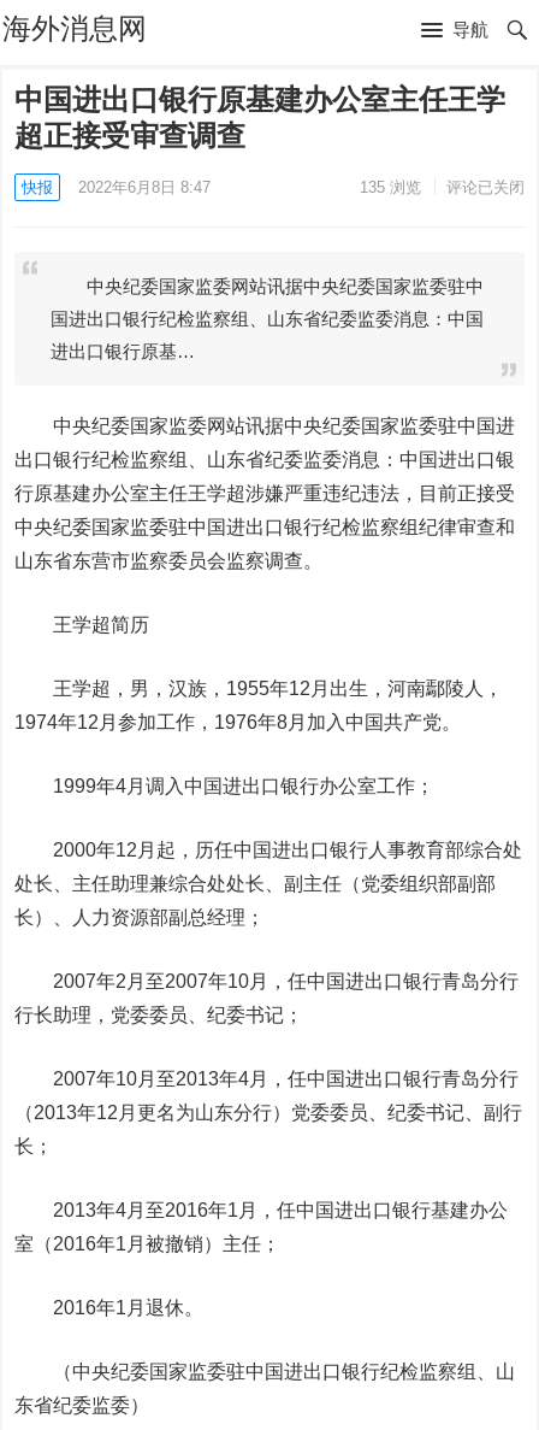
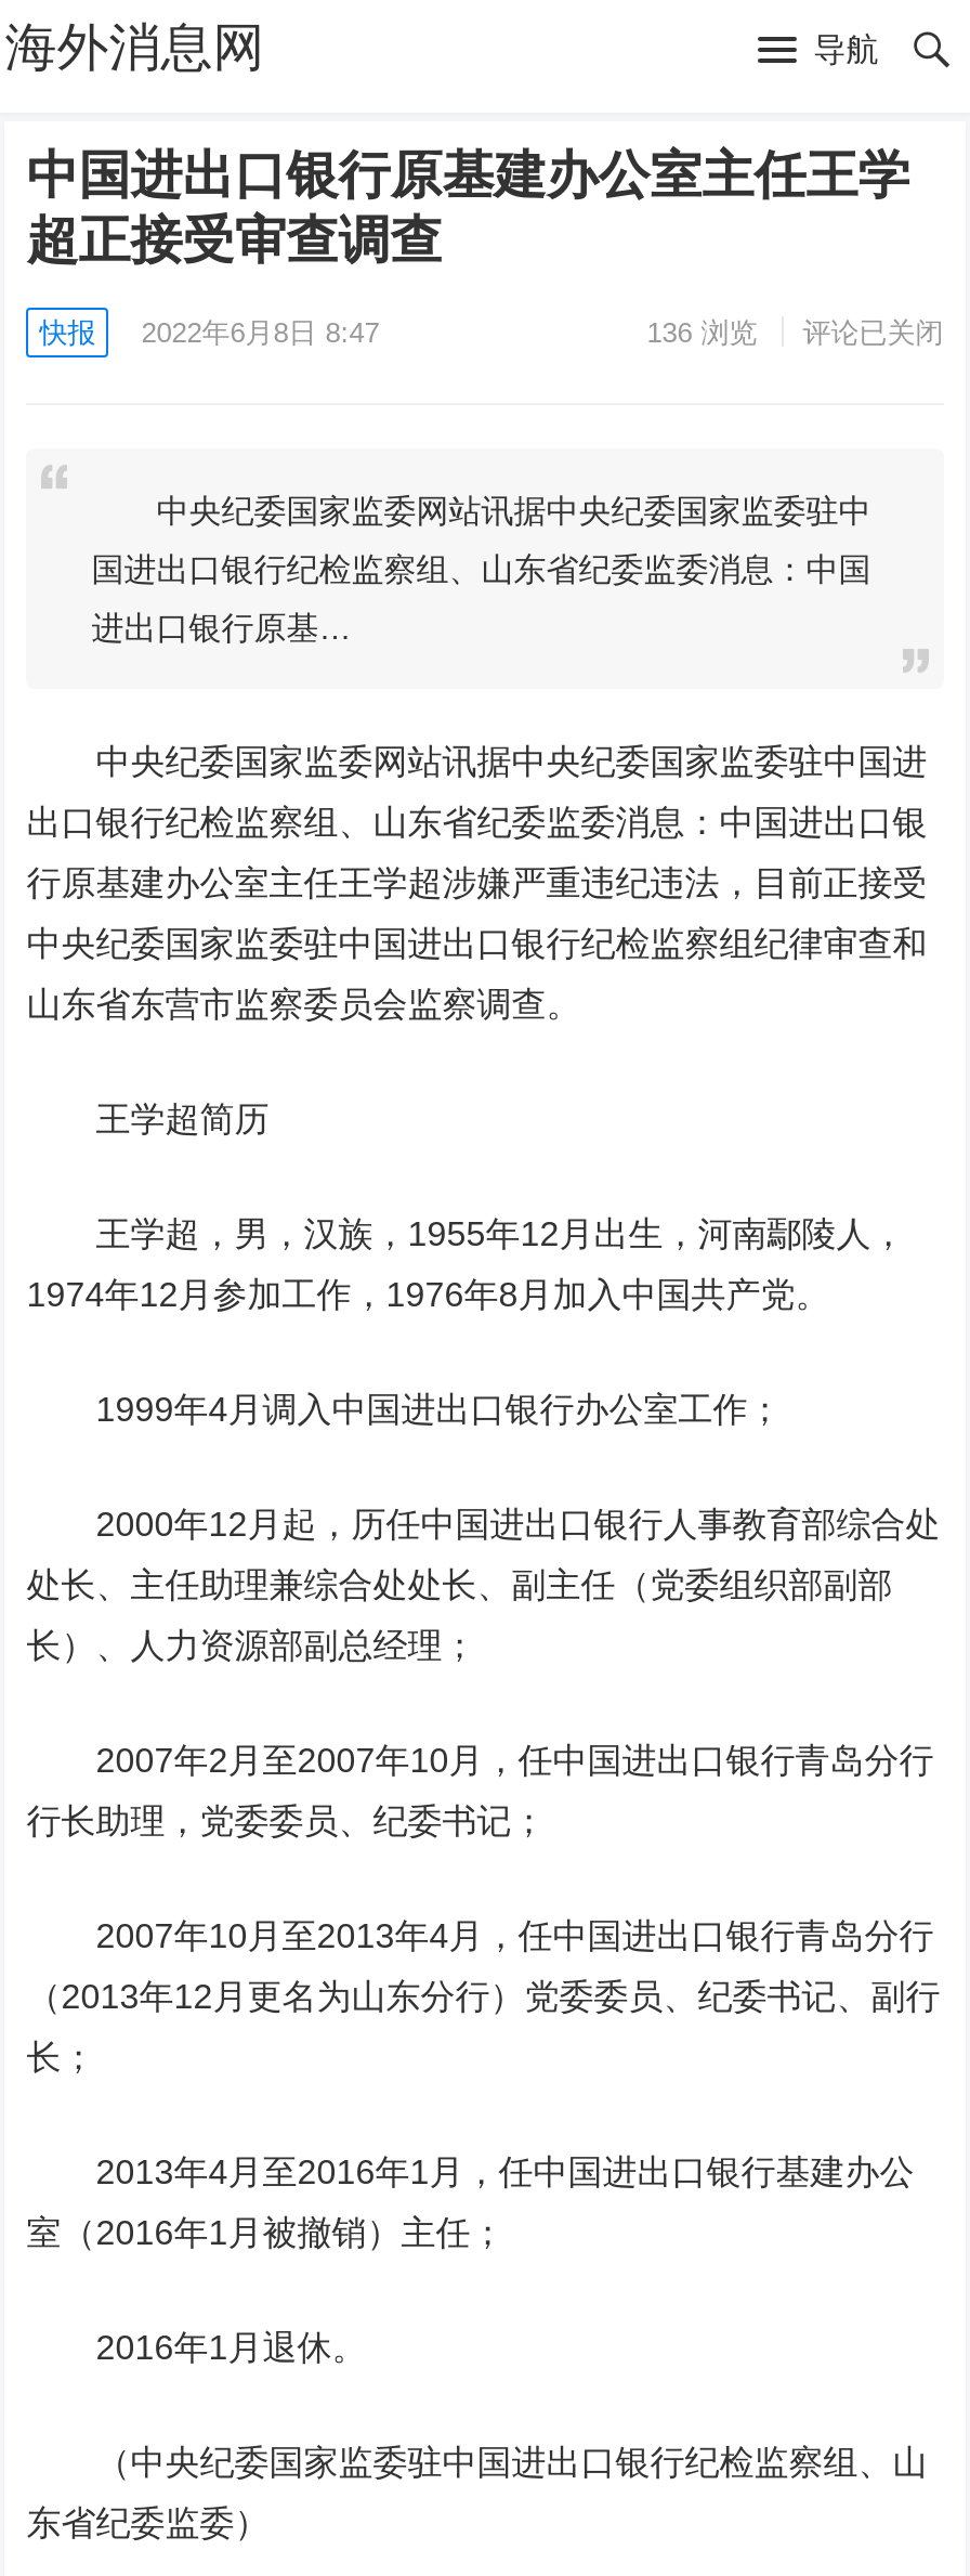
- 135浏览 评论已关闭
+ 136浏览 评论已关闭
